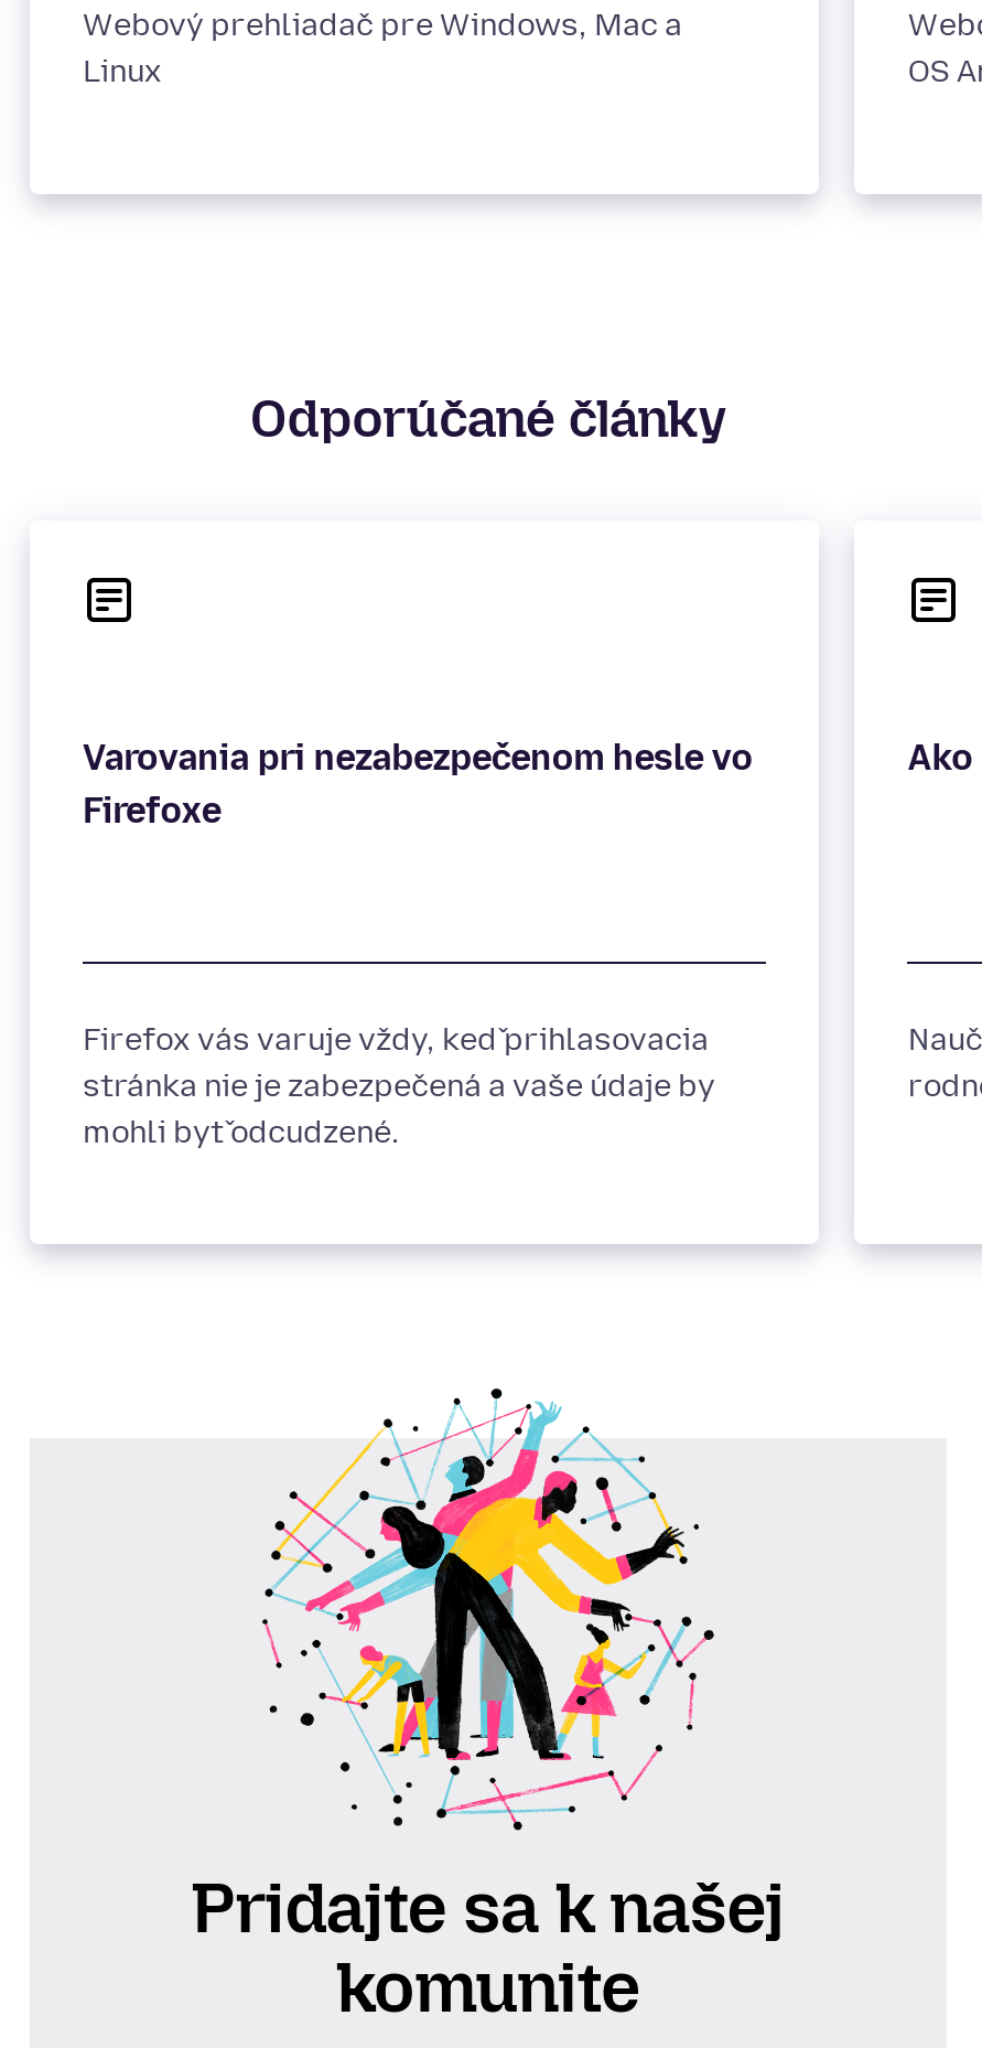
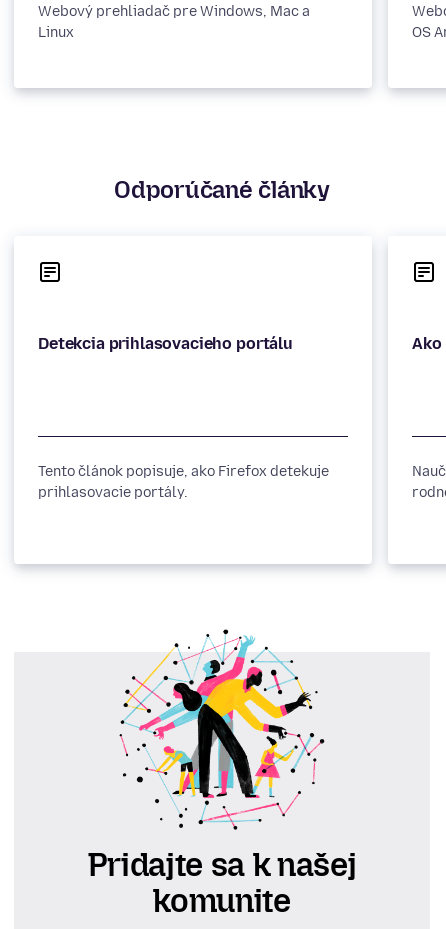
- Varovania pri nezabezpečenom hesle vo
- Firefoxe
+ Detekcia prihlasovacieho portálu

- Firefox vás varuje vždy, keď prihlasovacia
- stránka nie je zabezpečená a vaše údaje by
- mohli byť odcudzené.
+ Tento článok popisuje, ako Firefox detekuje
+ prihlasovacie portály.
